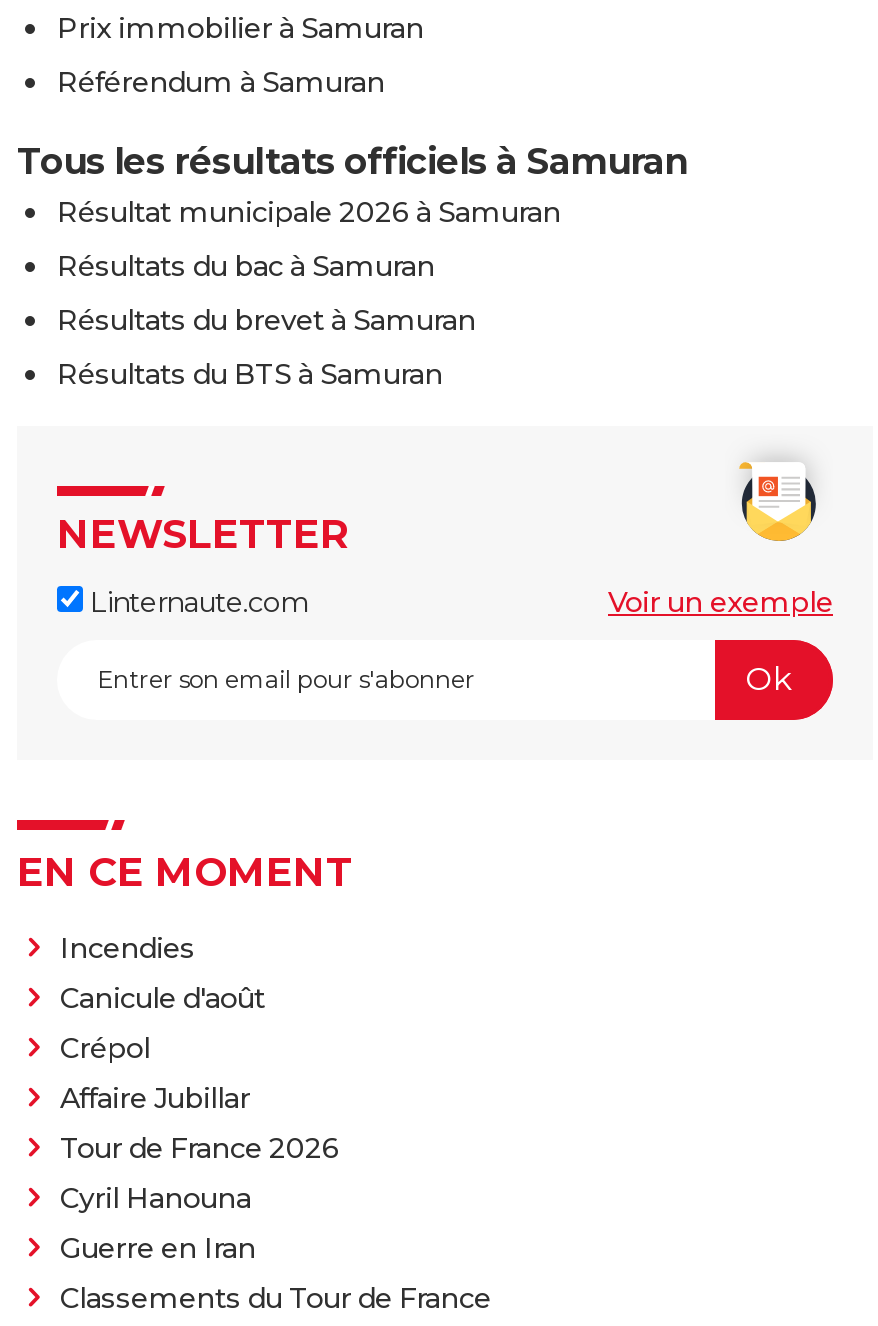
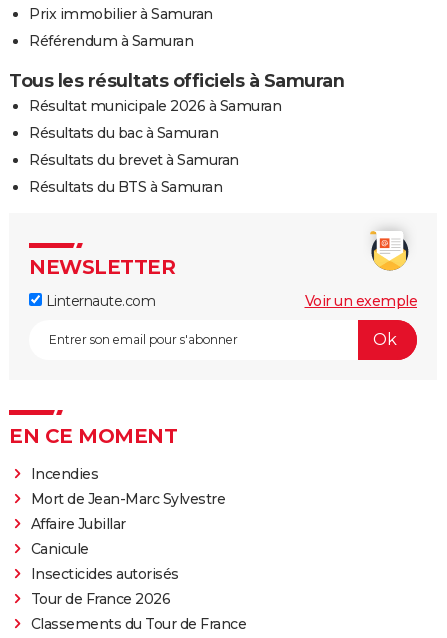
- Canicule d'août
- Crépol
+ Mort de Jean-Marc Sylvestre

+ Canicule
+ Insecticides autorisés

moved down: Tour de France 2026

- Cyril Hanouna
- Guerre en Iran
